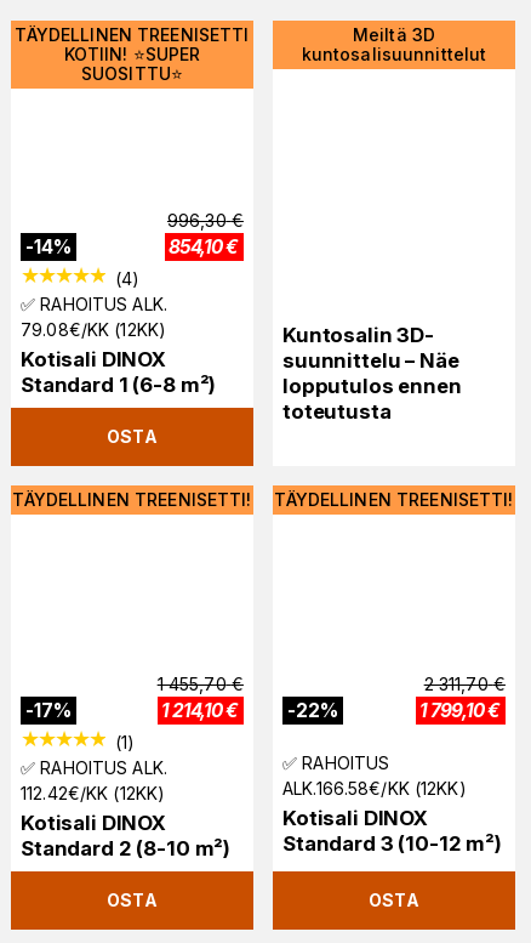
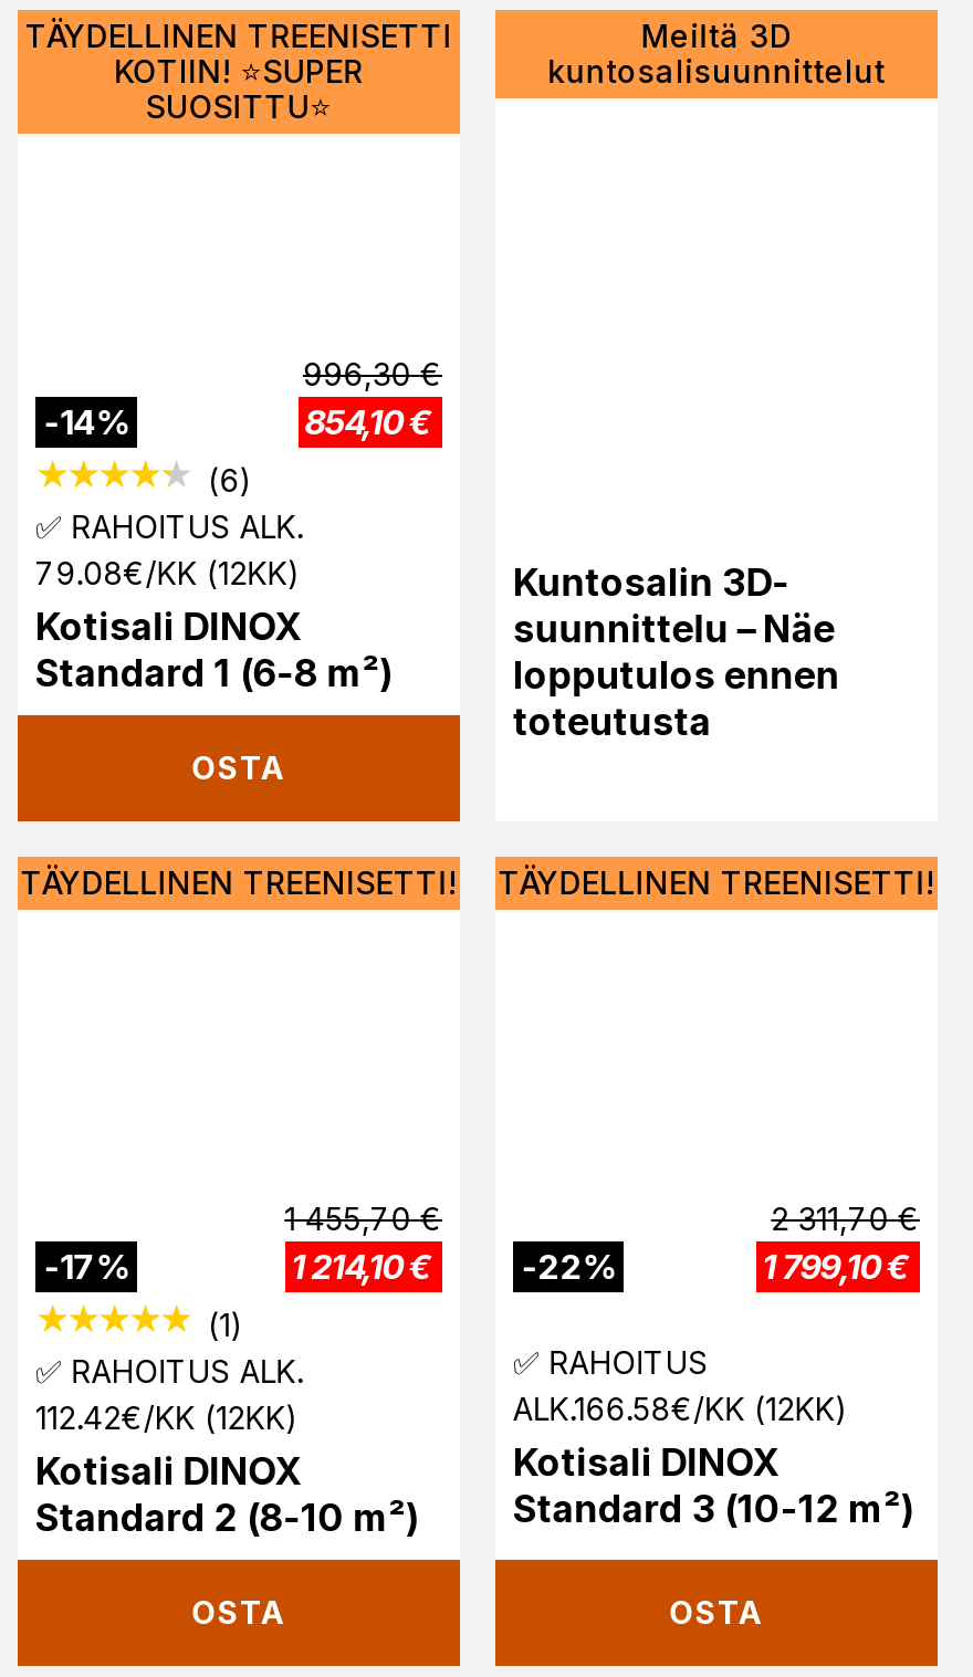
- (4)
+ (6)
